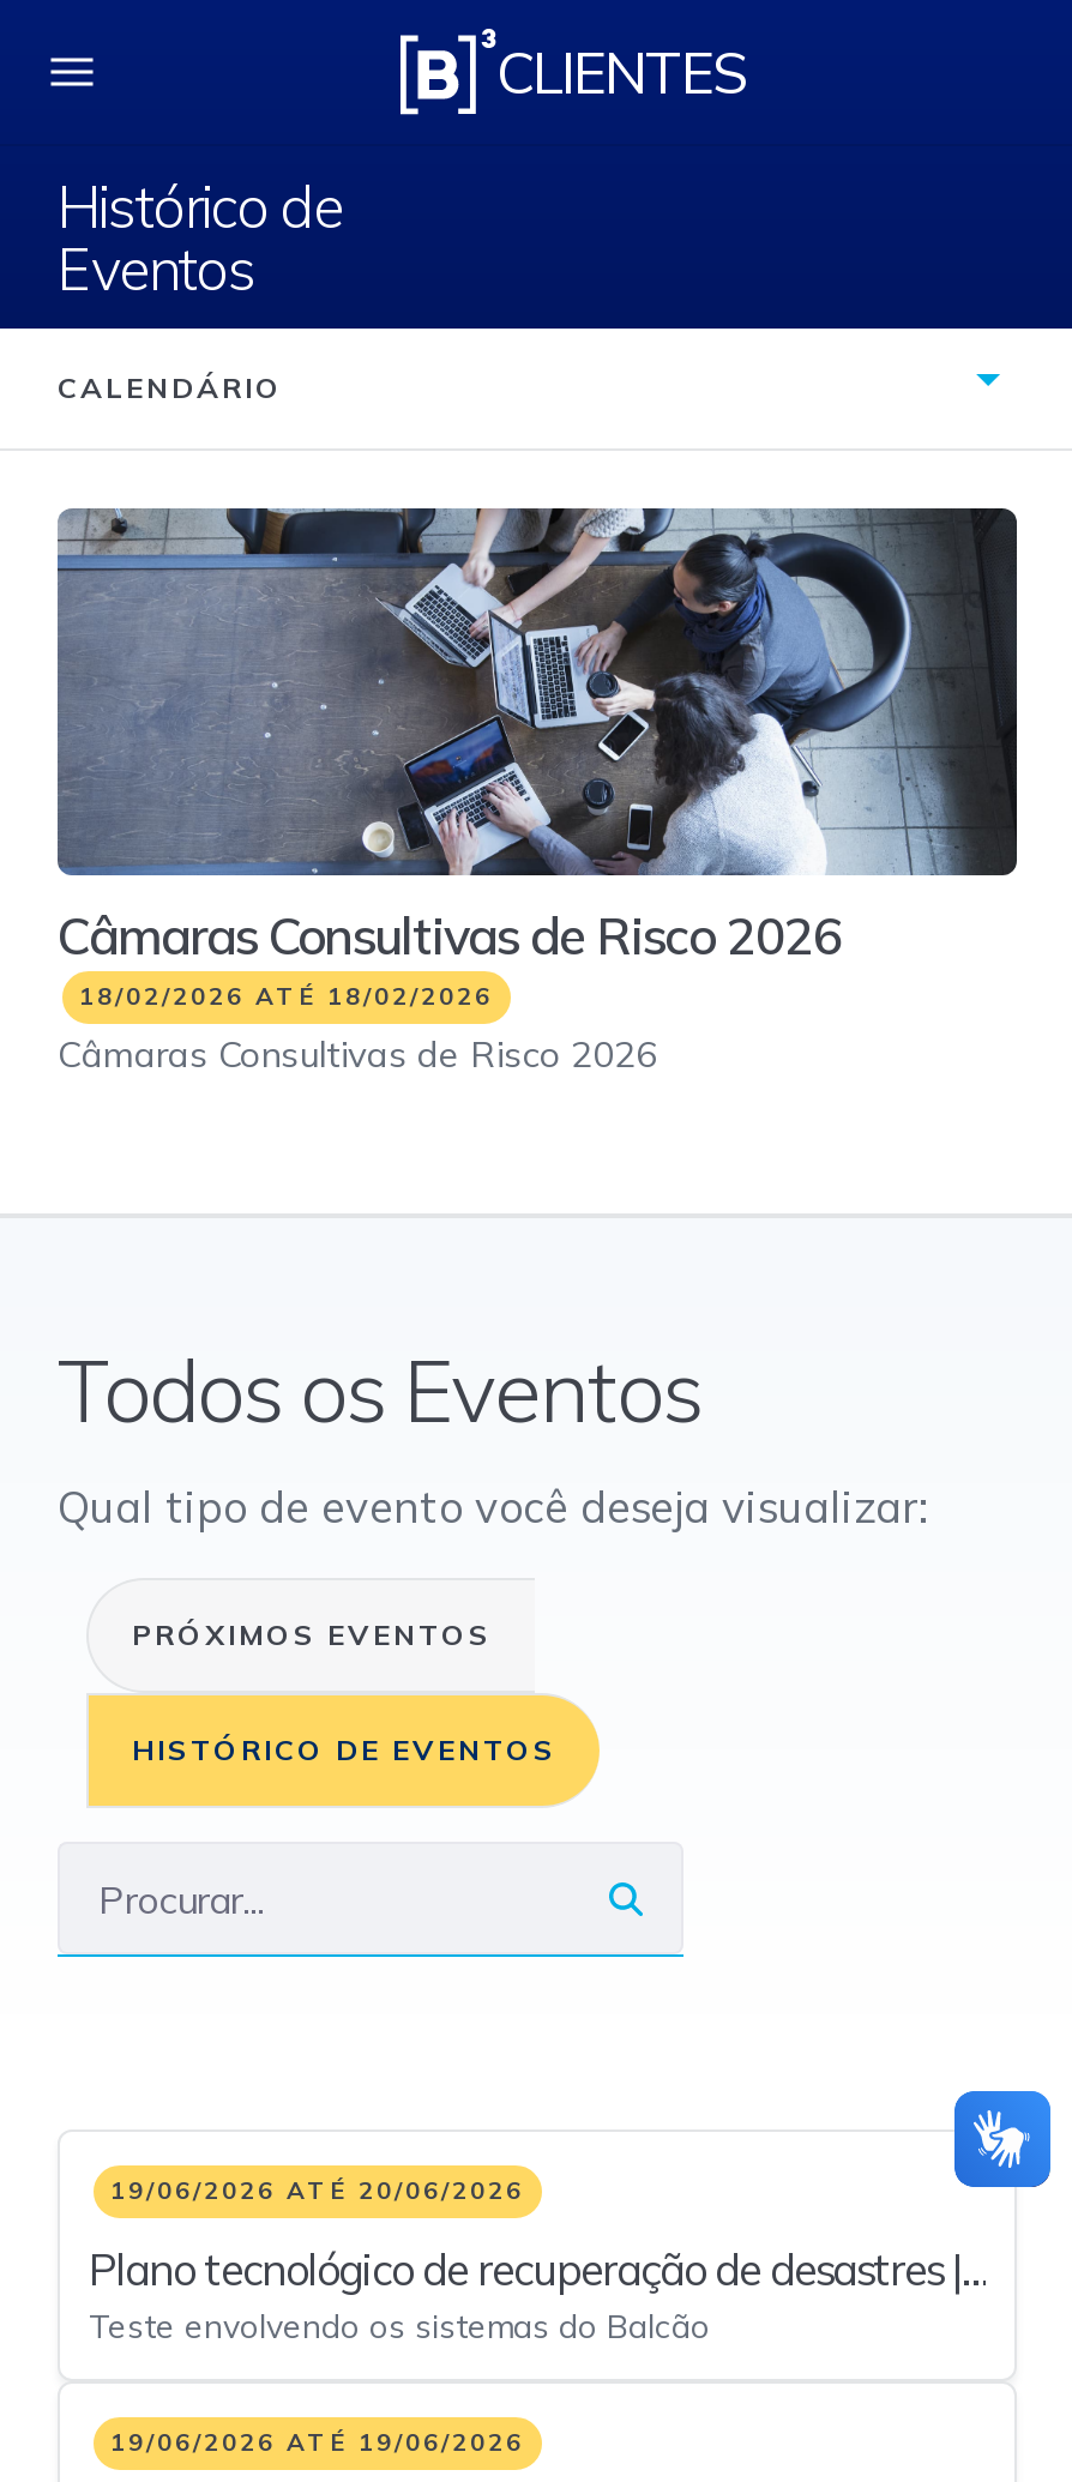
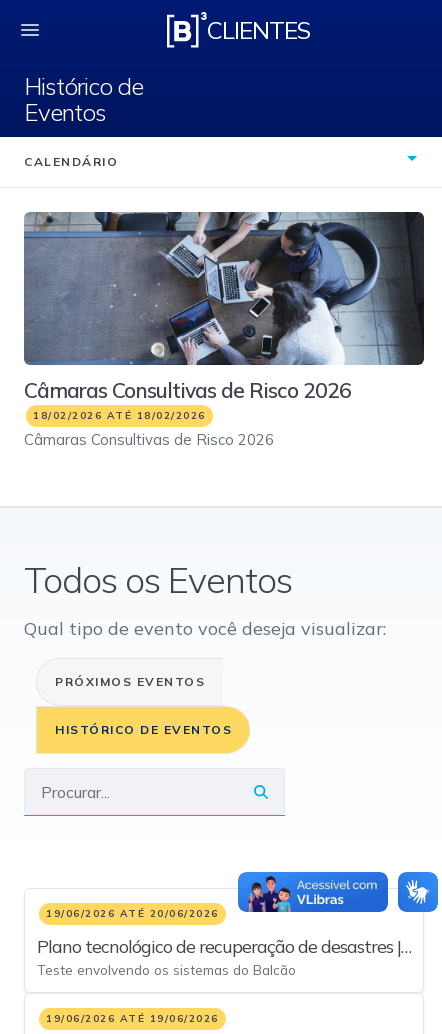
+ [image]
